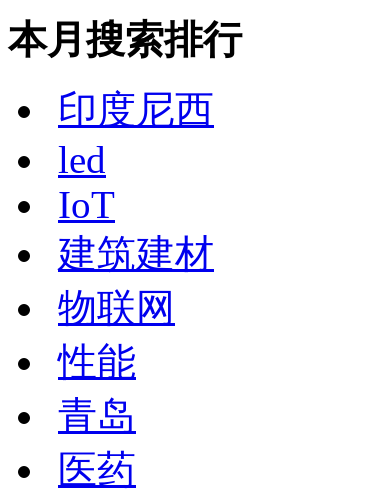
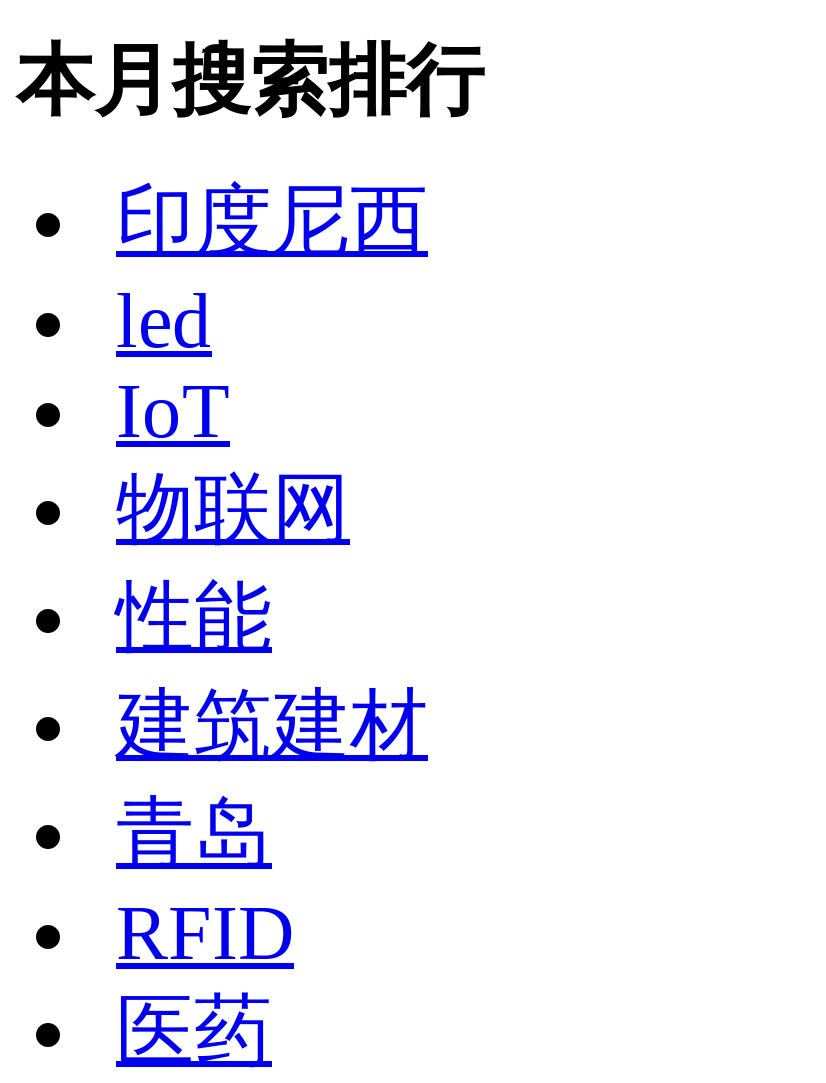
moved down: 建筑建材

moved up: 物联网 | 性能

+ RFID
